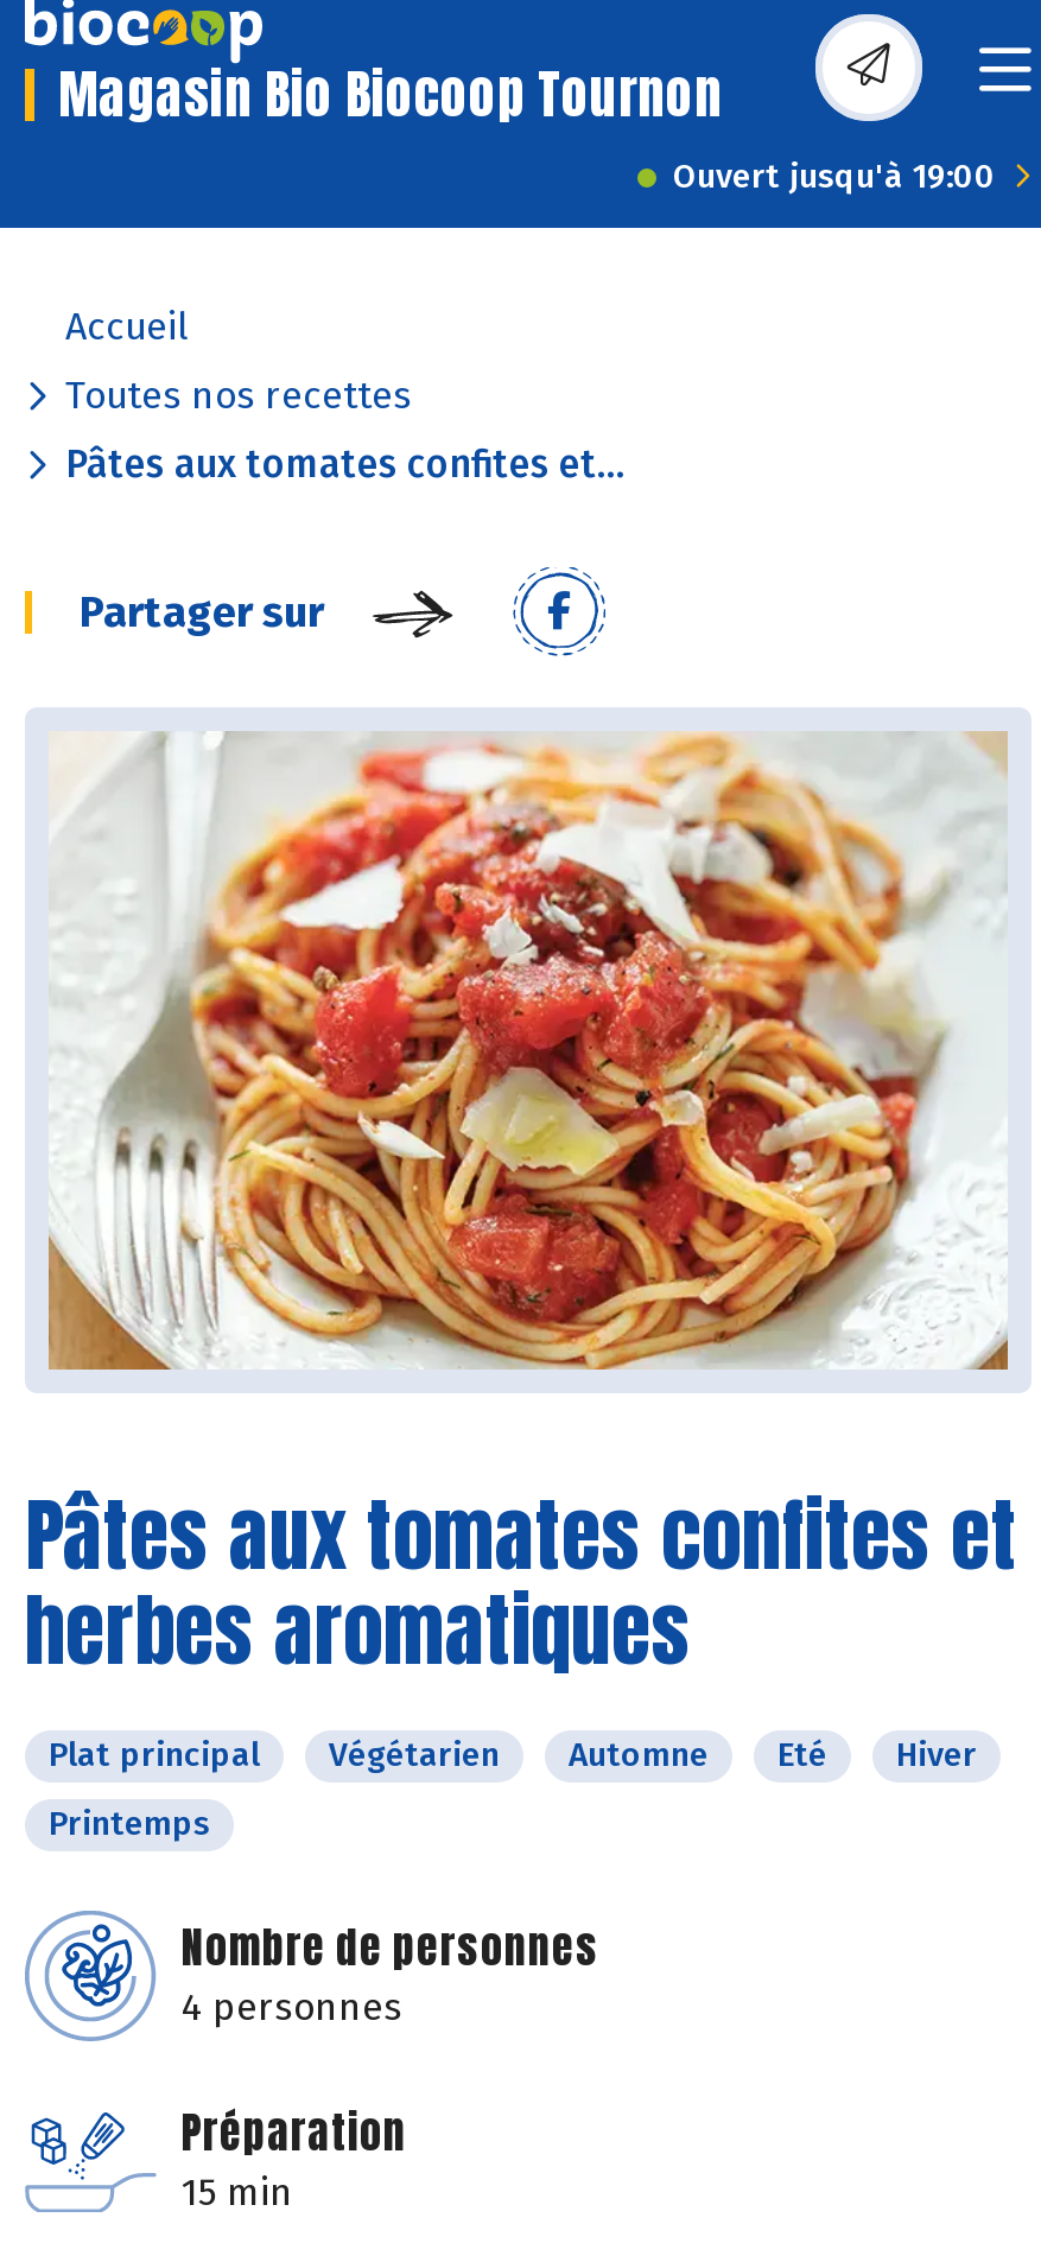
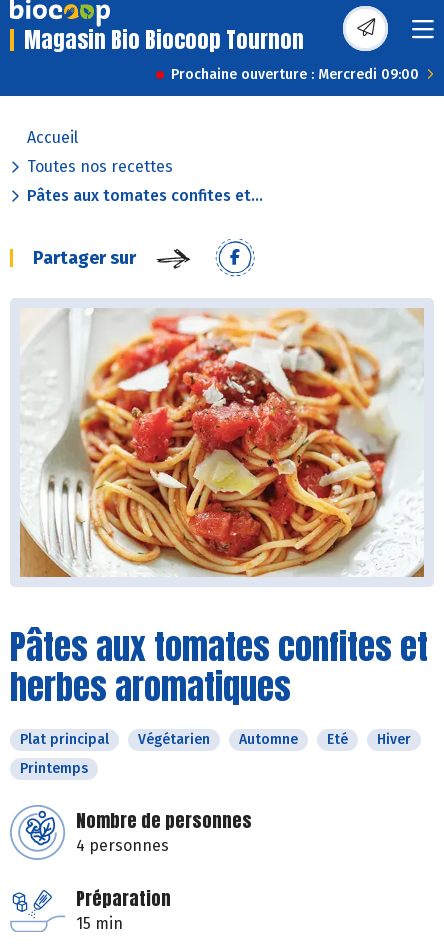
- Ouvert jusqu'à 19:00
+ Prochaine ouverture : Mercredi 09:00
